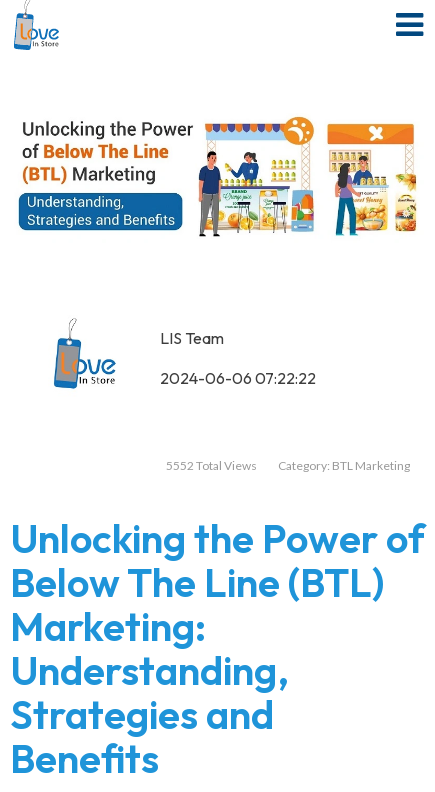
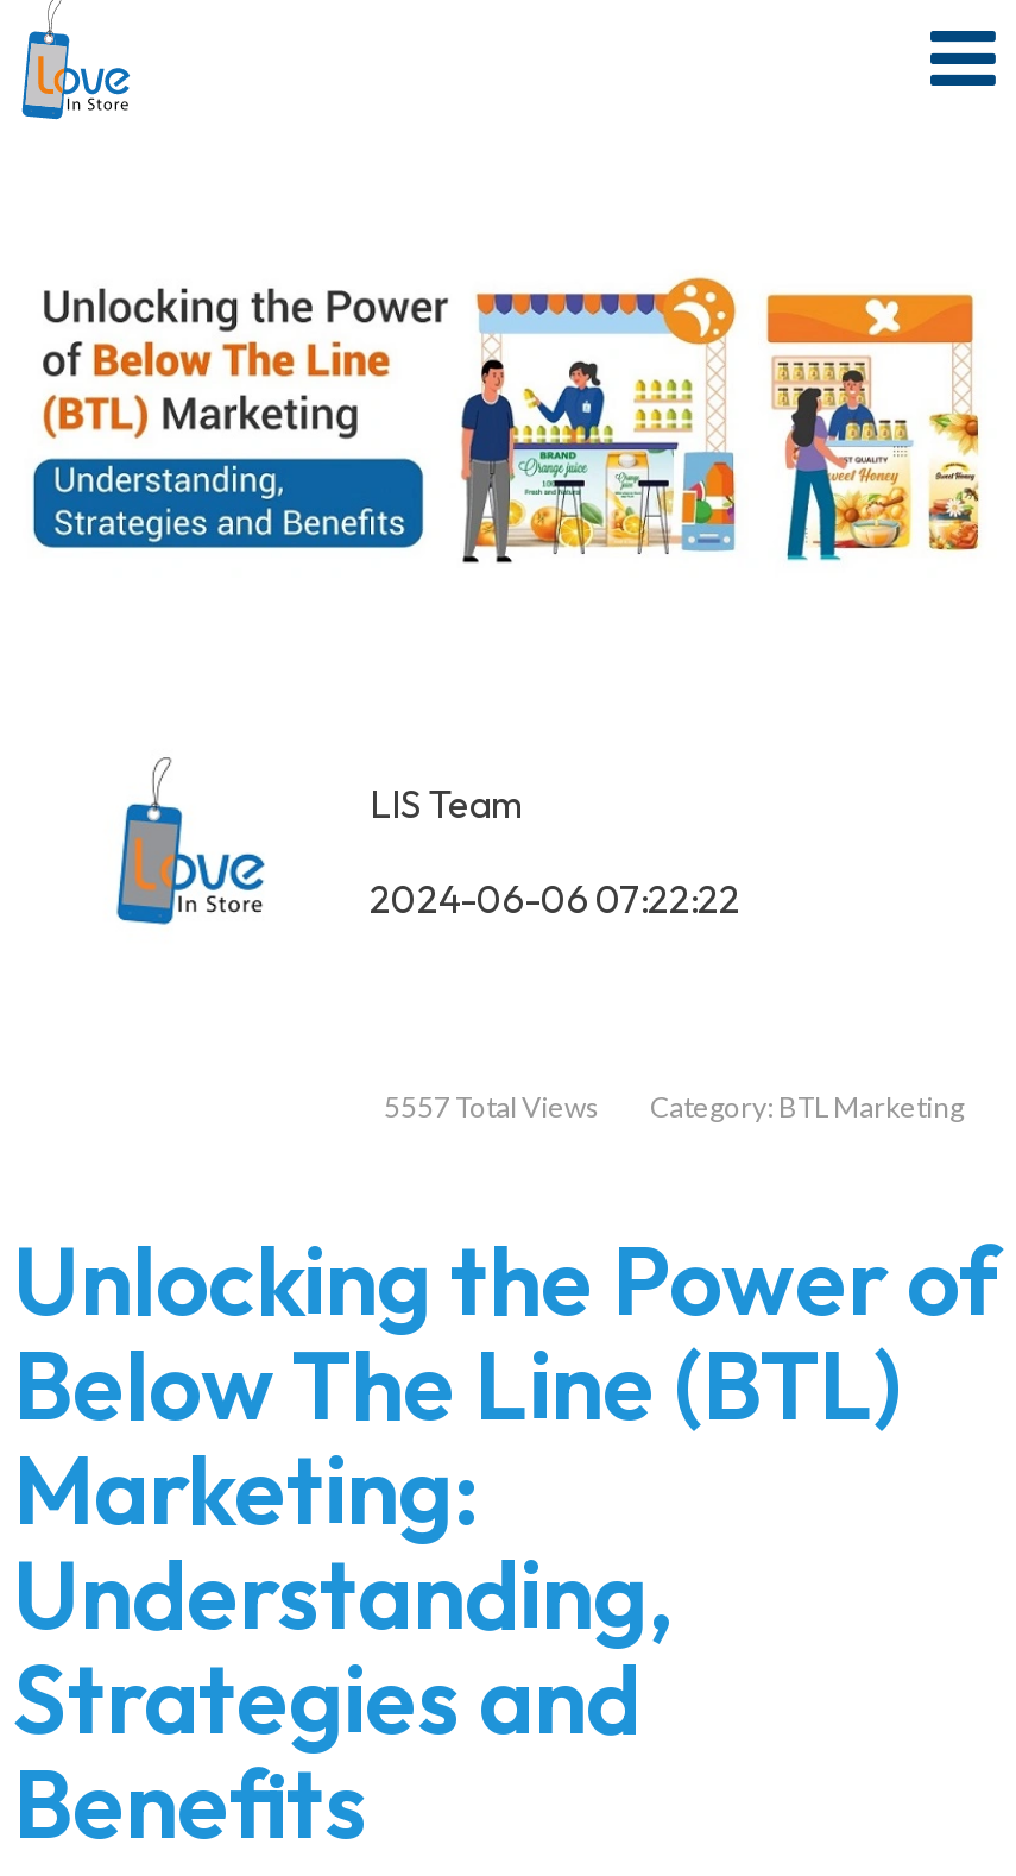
- 5552 Total Views Category: BTL Marketing
+ 5557 Total Views Category: BTL Marketing
